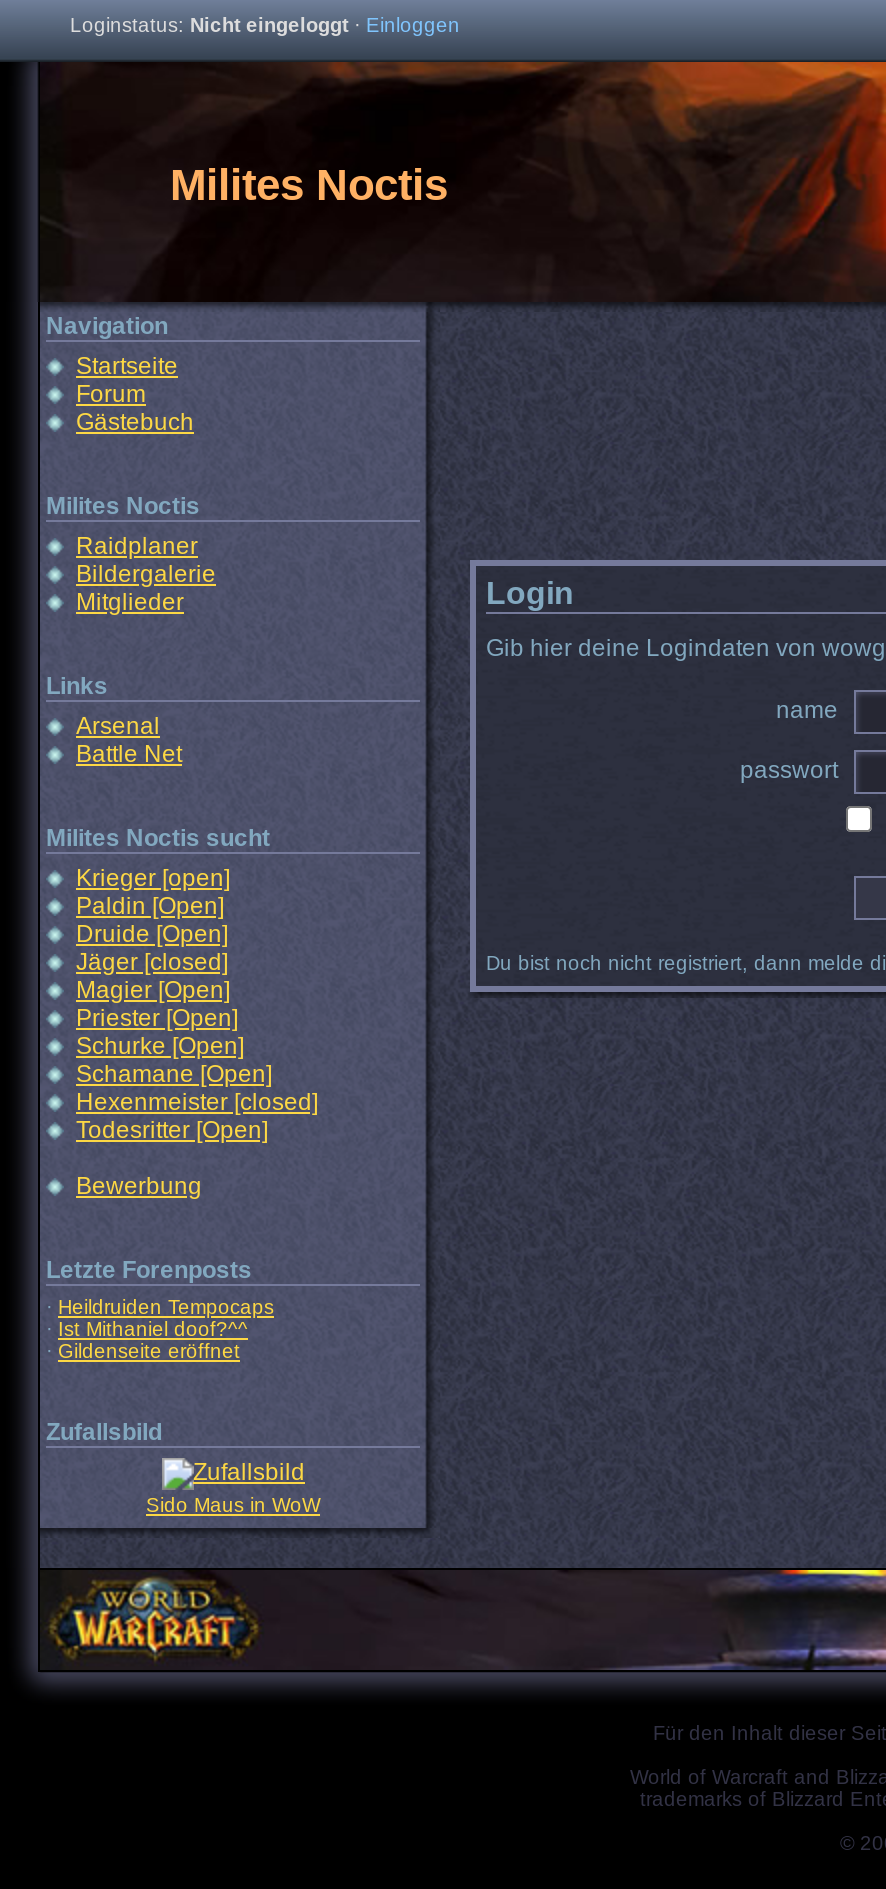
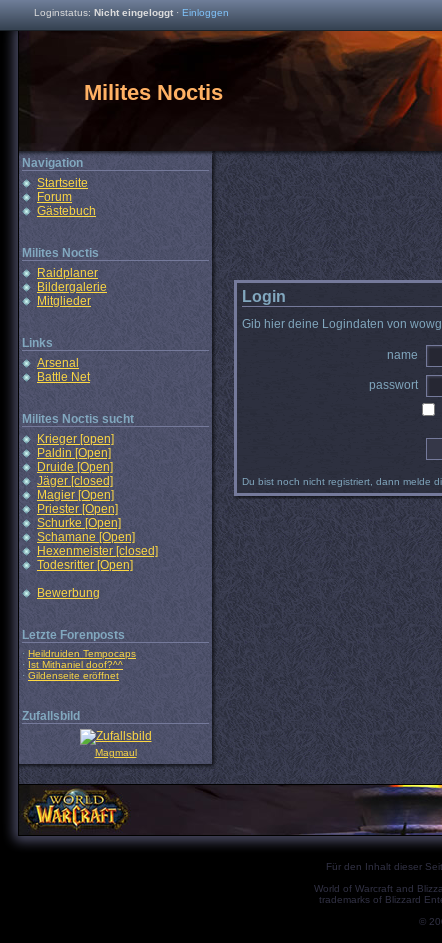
- Sido Maus in WoW
+ Magmaul
